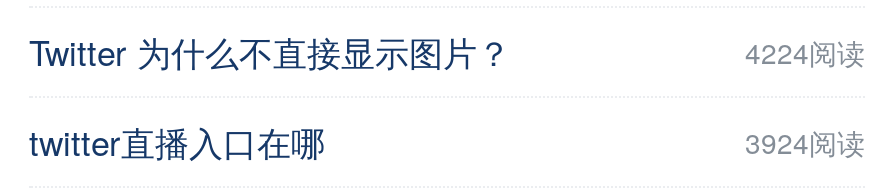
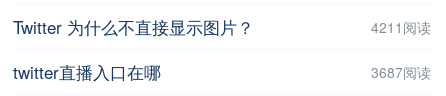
- 4224阅读
+ 4211阅读

- 3924阅读
+ 3687阅读
